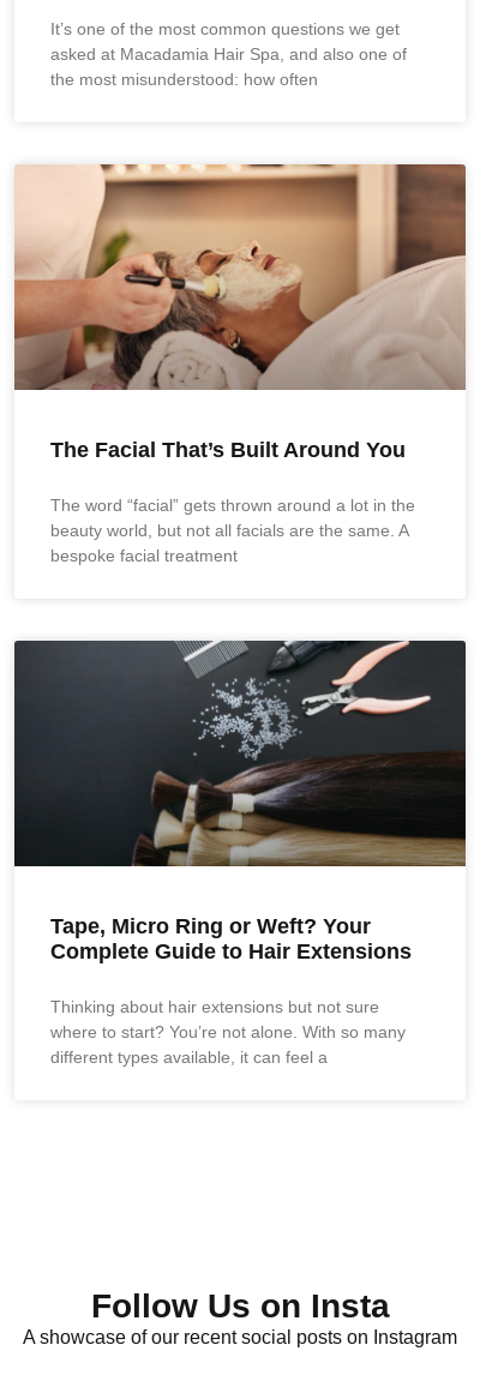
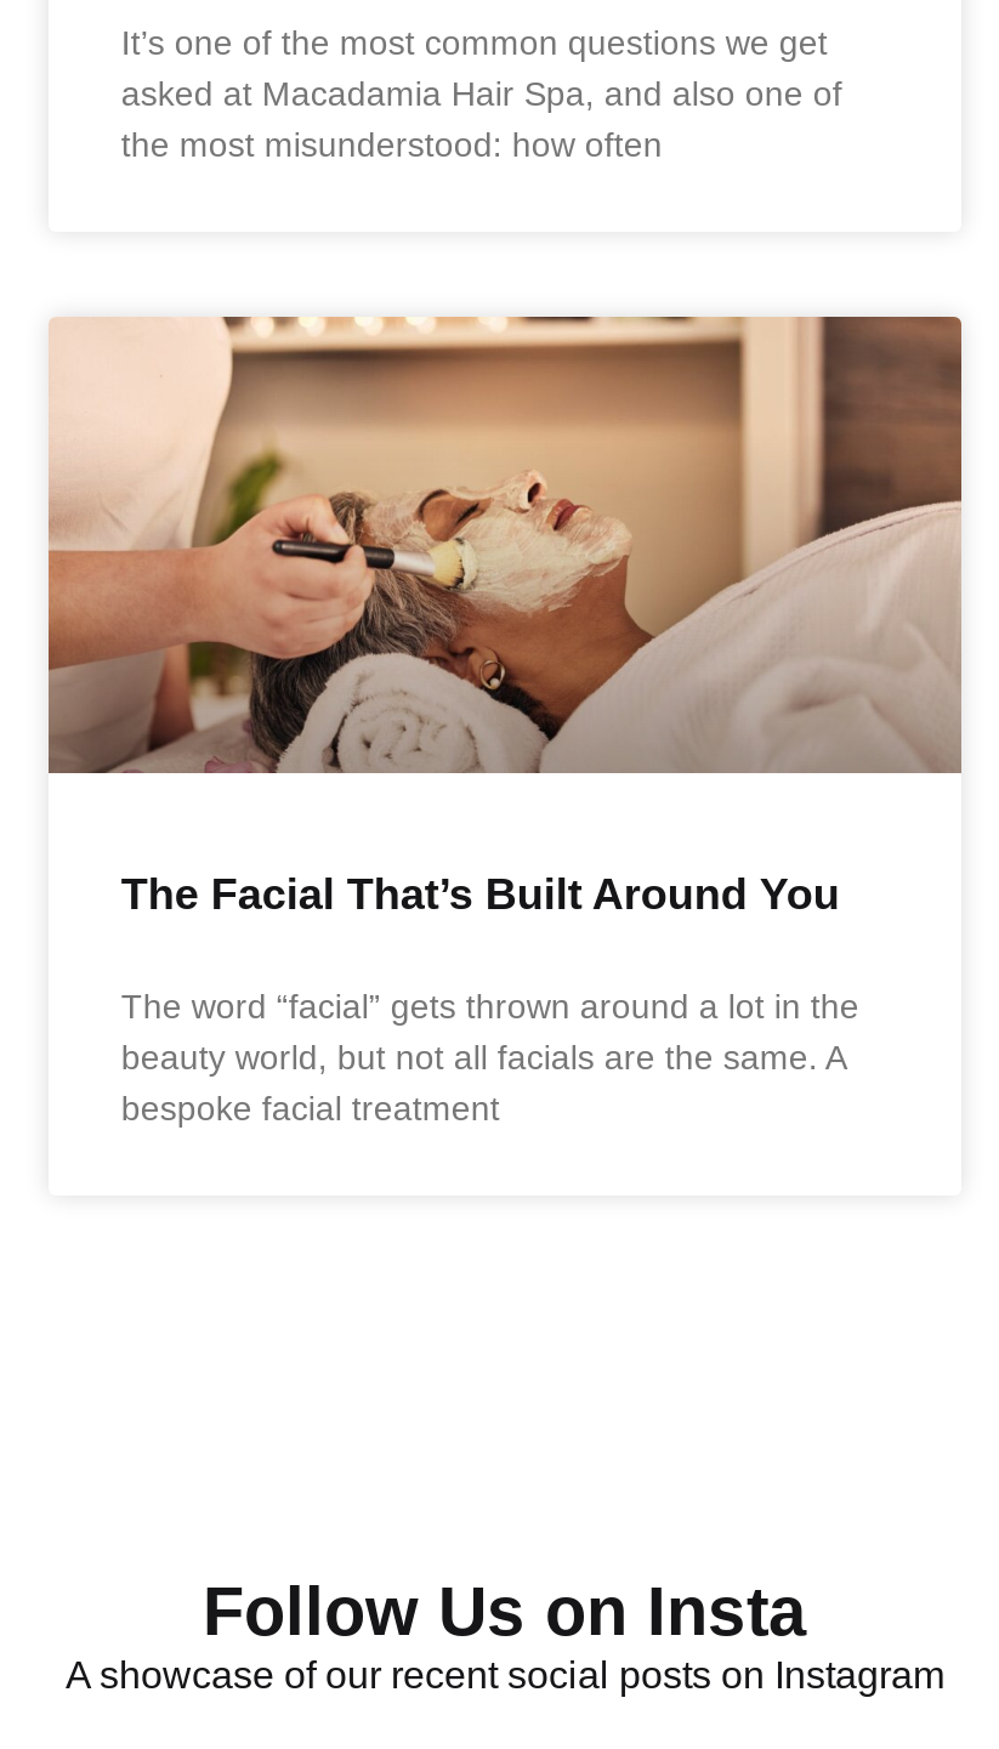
- [image]
- Tape, Micro Ring or Weft? Your
- Complete Guide to Hair Extensions
- Thinking about hair extensions but not sure
- where to start? You’re not alone. With so many
- different types available, it can feel a
